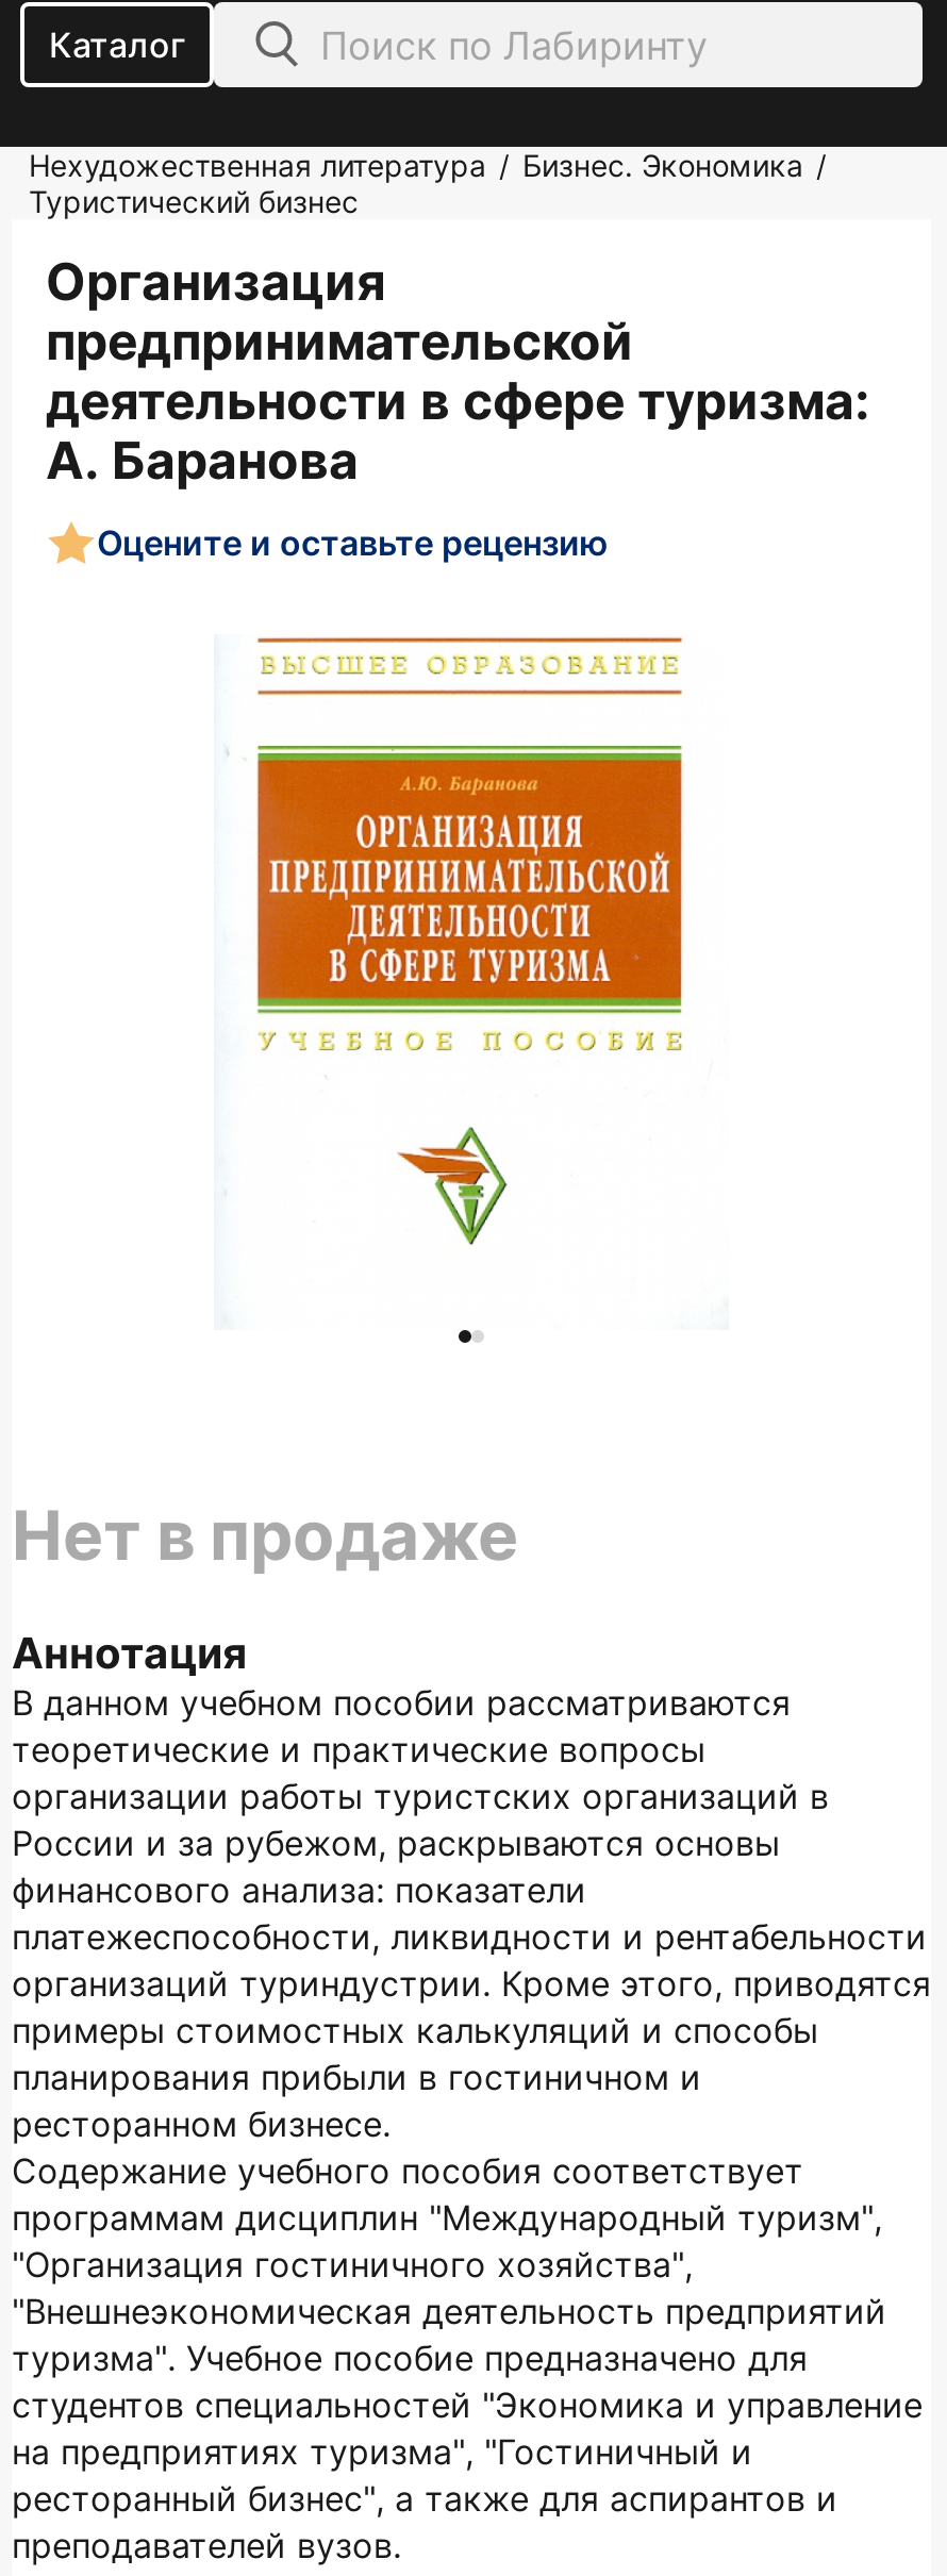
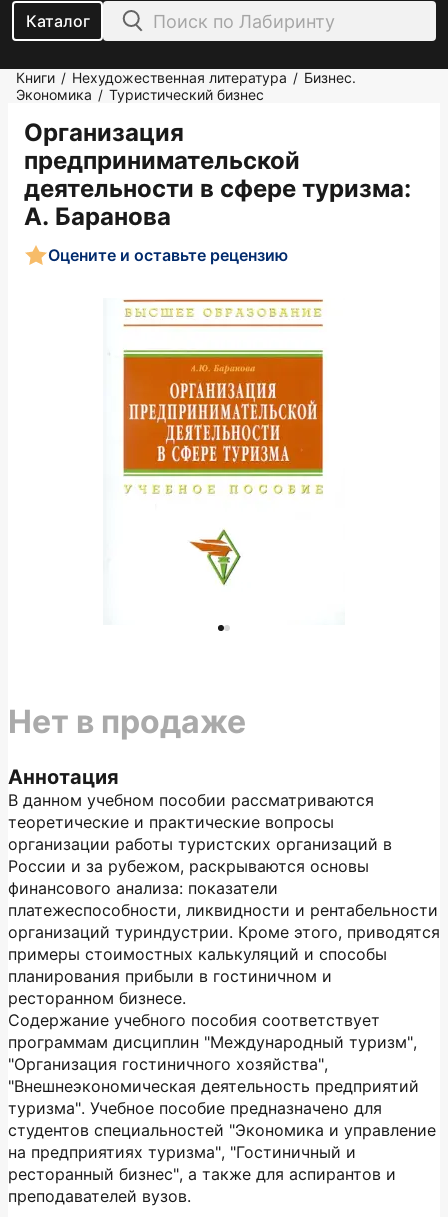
- Нехудожественная литература / Бизнес. Экономика /
- Туристический бизнес
+ Книги / Нехудожественная литература / Бизнес.
+ Экономика / Туристический бизнес
